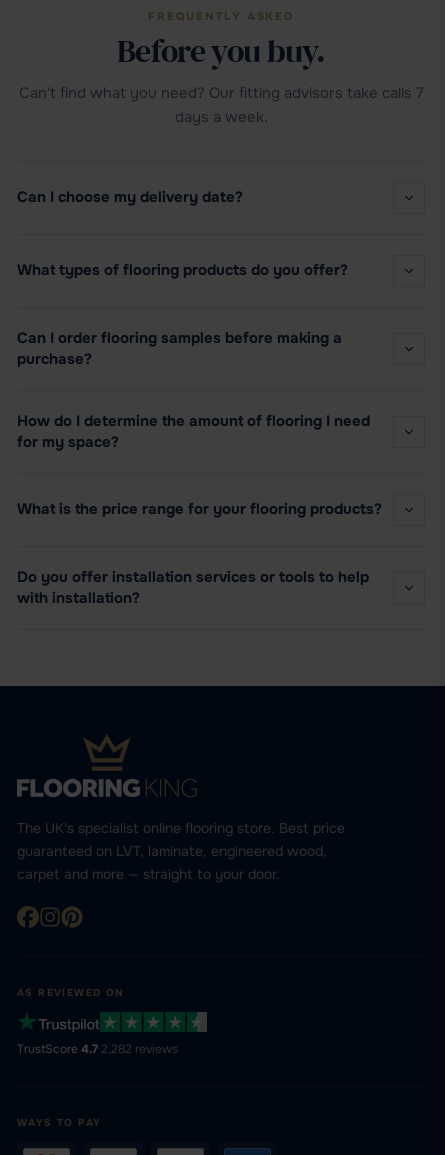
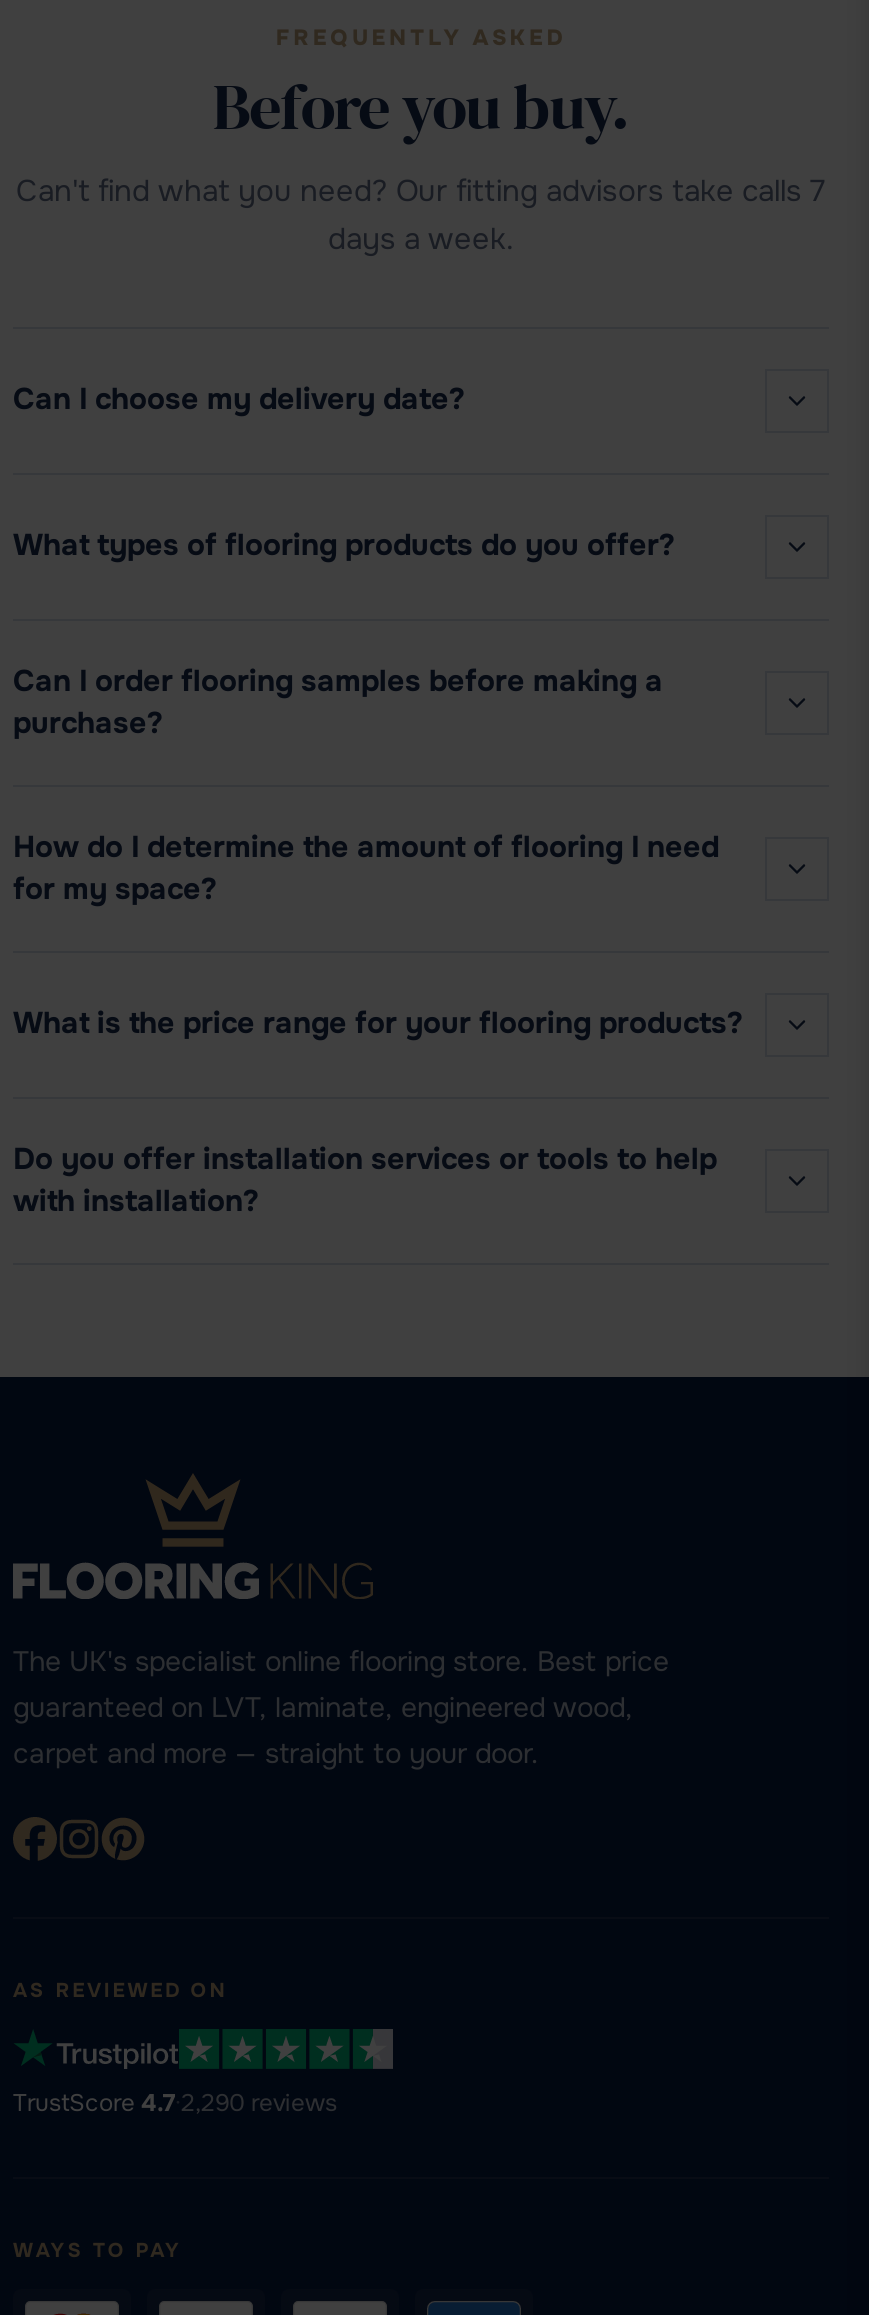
- TrustScore 4.7·2,282 reviews
+ TrustScore 4.7·2,290 reviews
